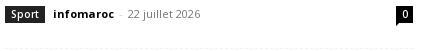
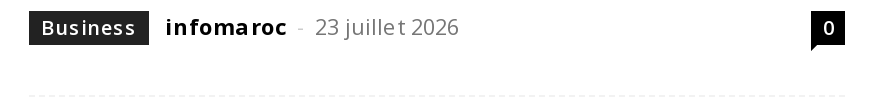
- Sport
- infomaroc - 22 juillet 2026
+ Business
+ infomaroc - 23 juillet 2026
